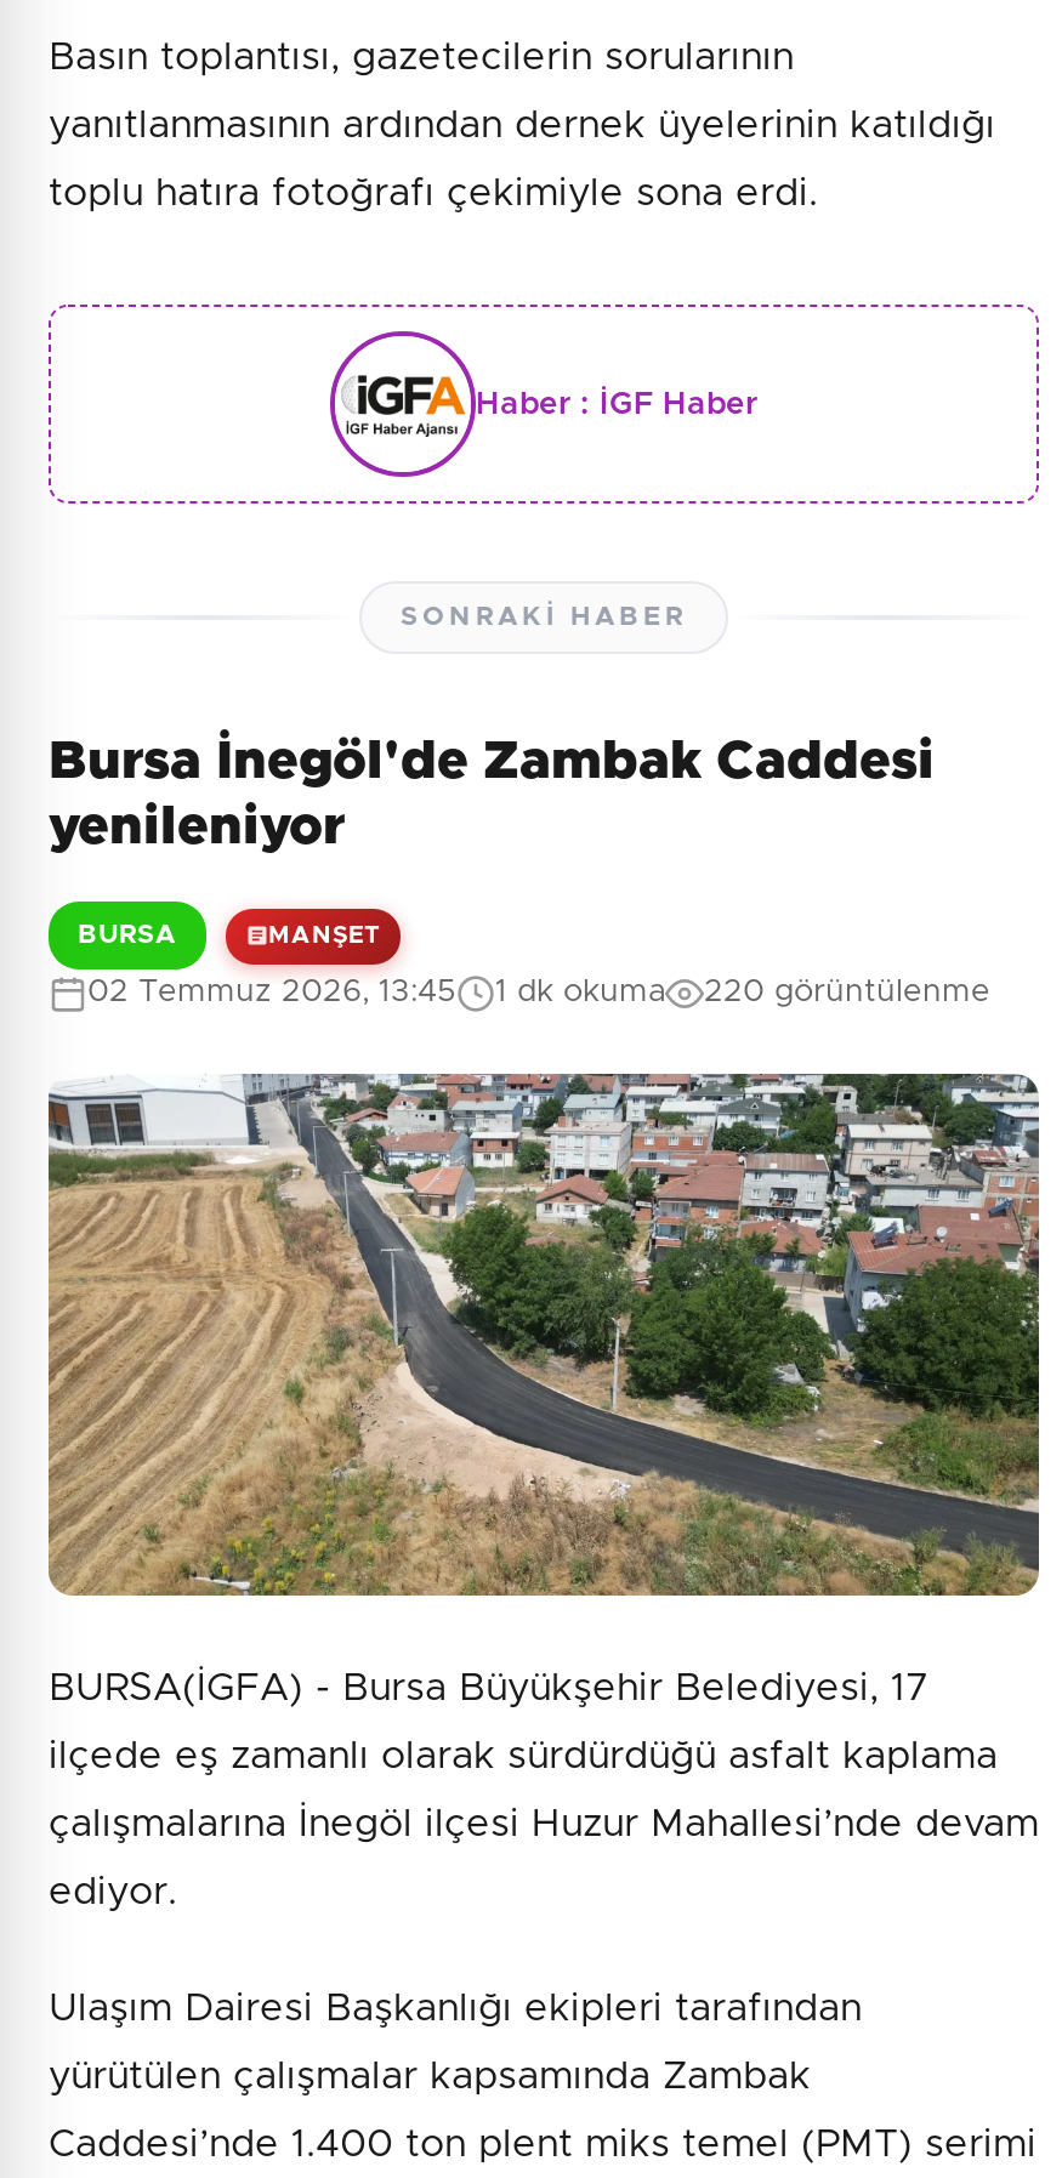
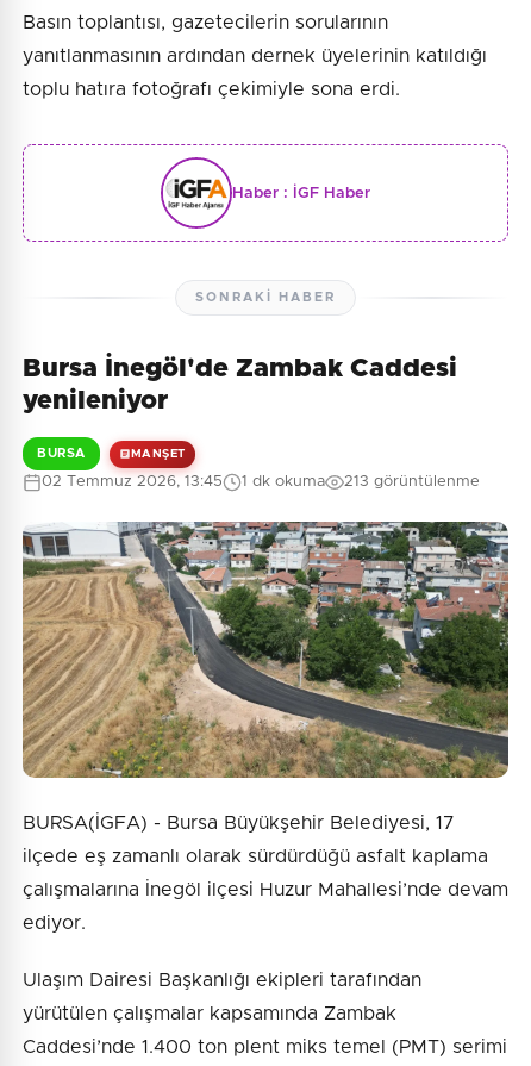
- 220 görüntülenme
+ 213 görüntülenme
